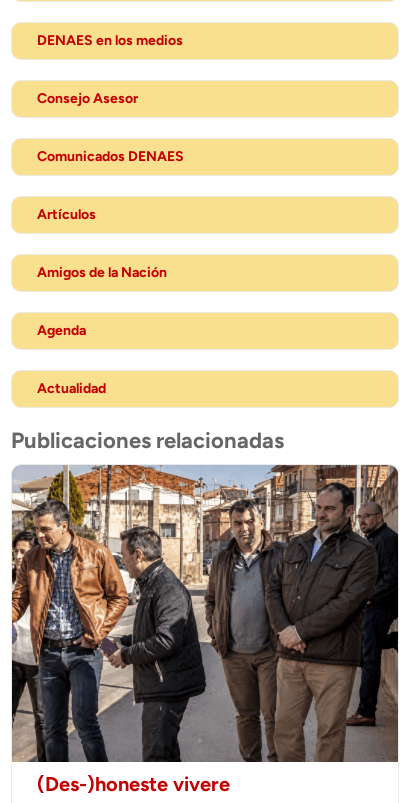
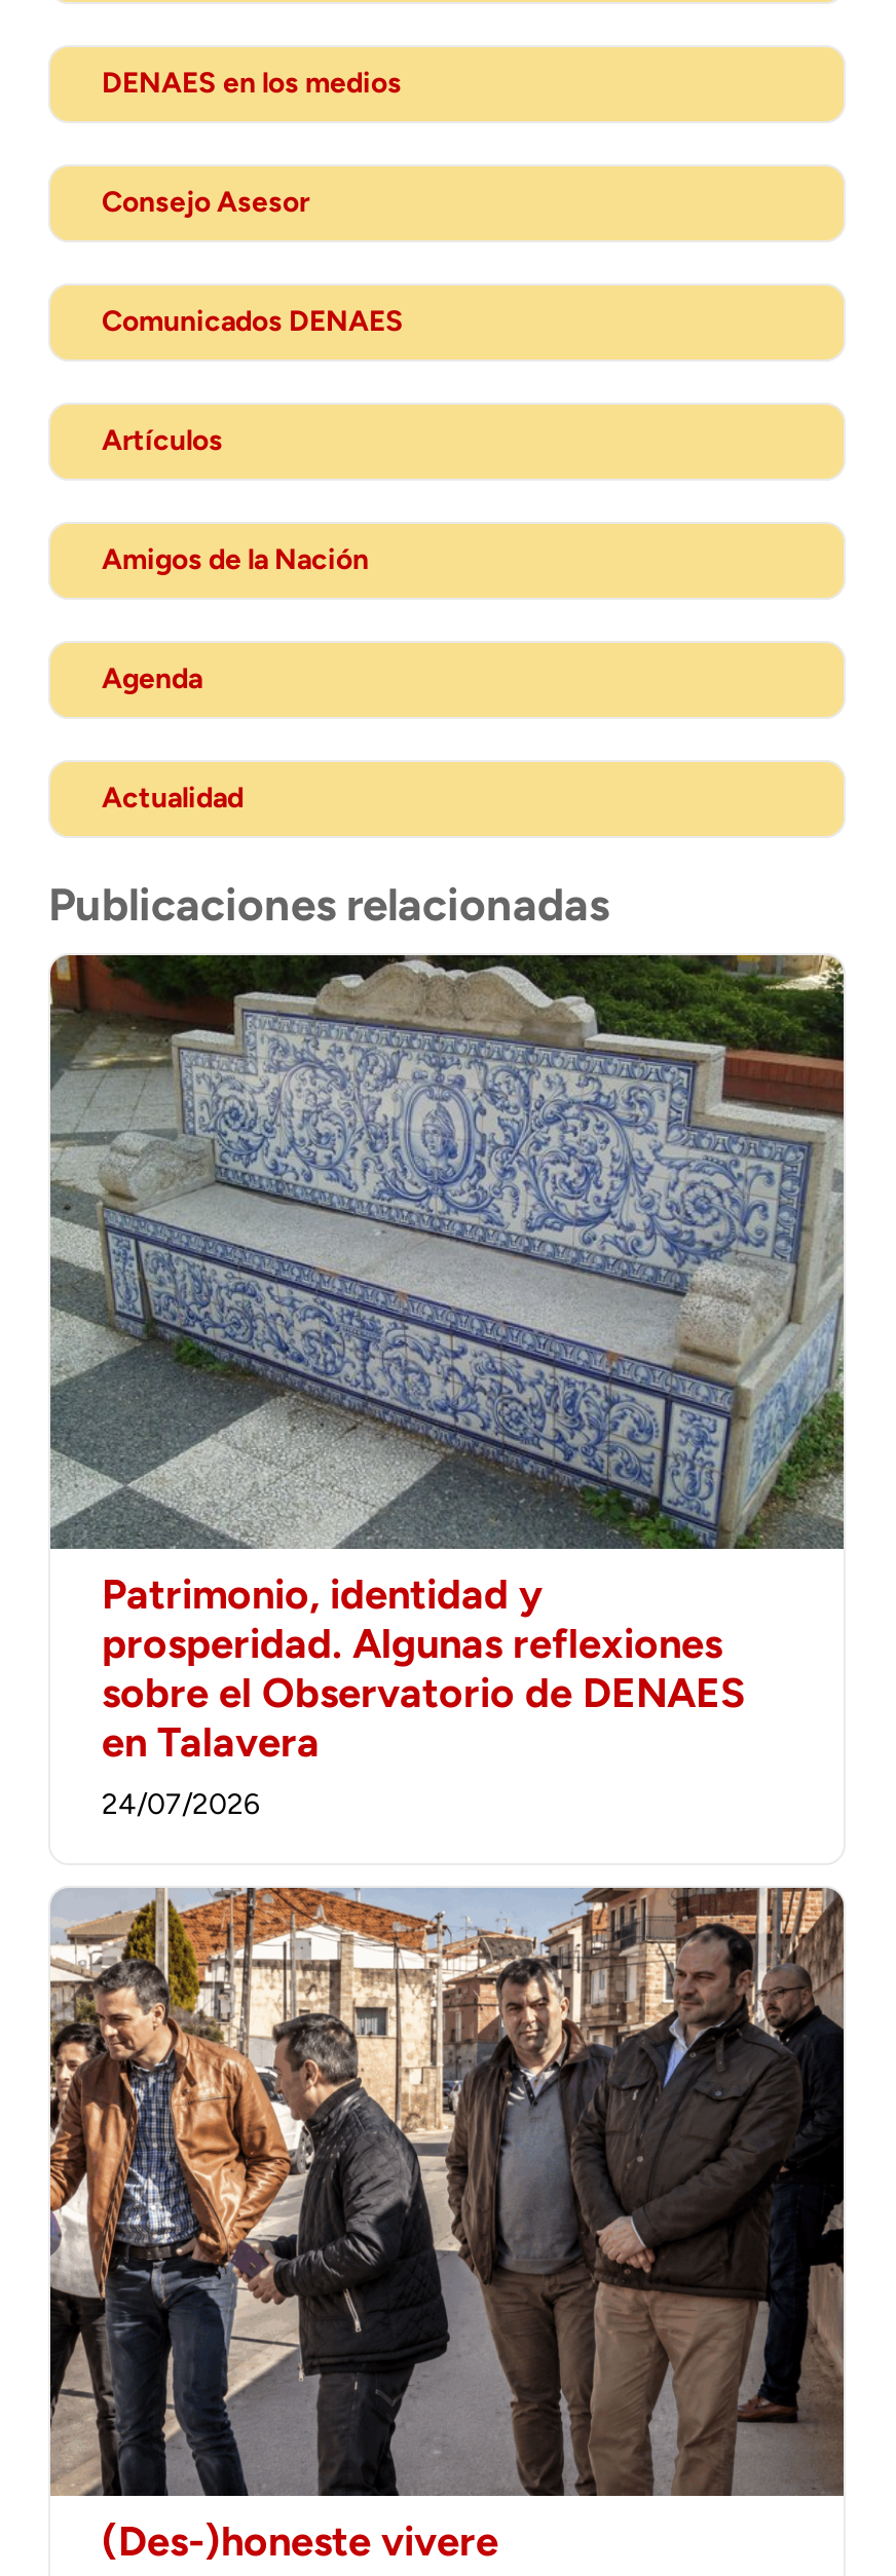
+ [image]
+ Patrimonio, identidad y
+ prosperidad. Algunas reflexiones
+ sobre el Observatorio de DENAES
+ en Talavera
+ 24/07/2026
